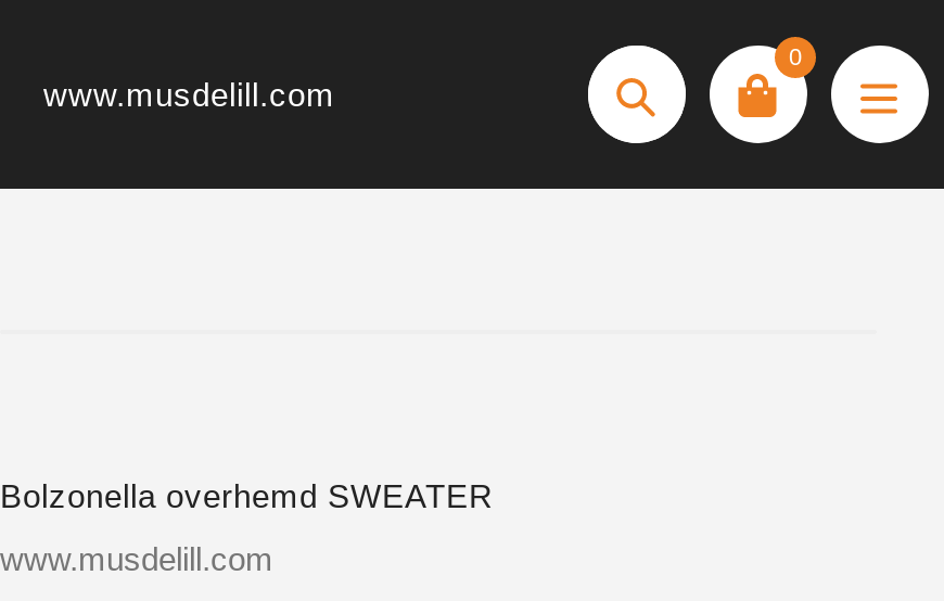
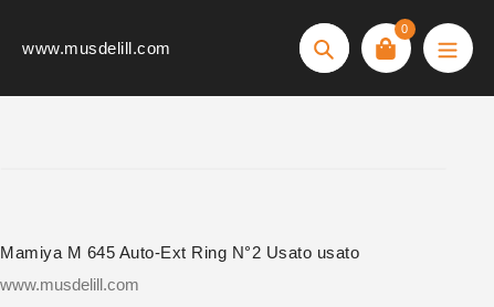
- Bolzonella overhemd SWEATER
+ Mamiya M 645 Auto-Ext Ring N°2 Usato usato
